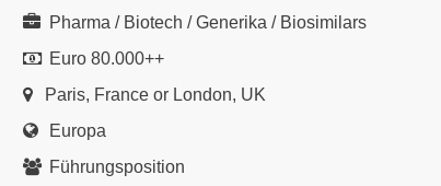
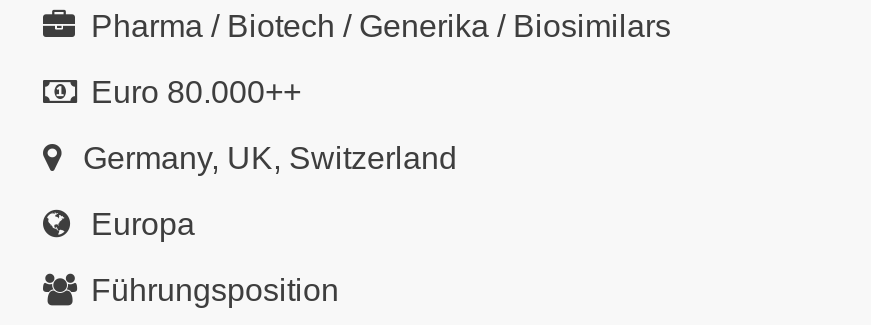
- Paris, France or London, UK
+ Germany, UK, Switzerland
